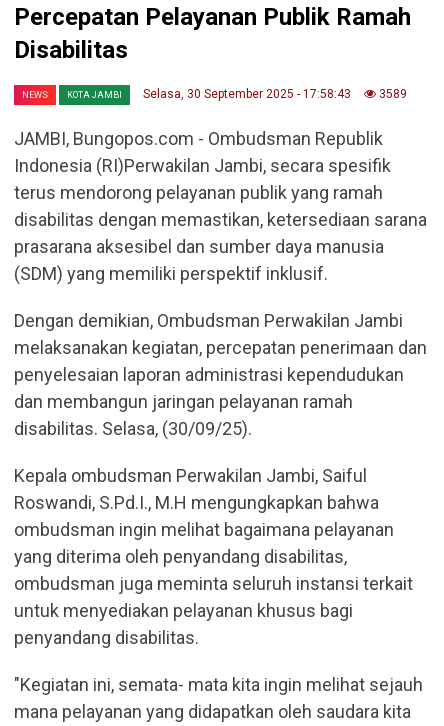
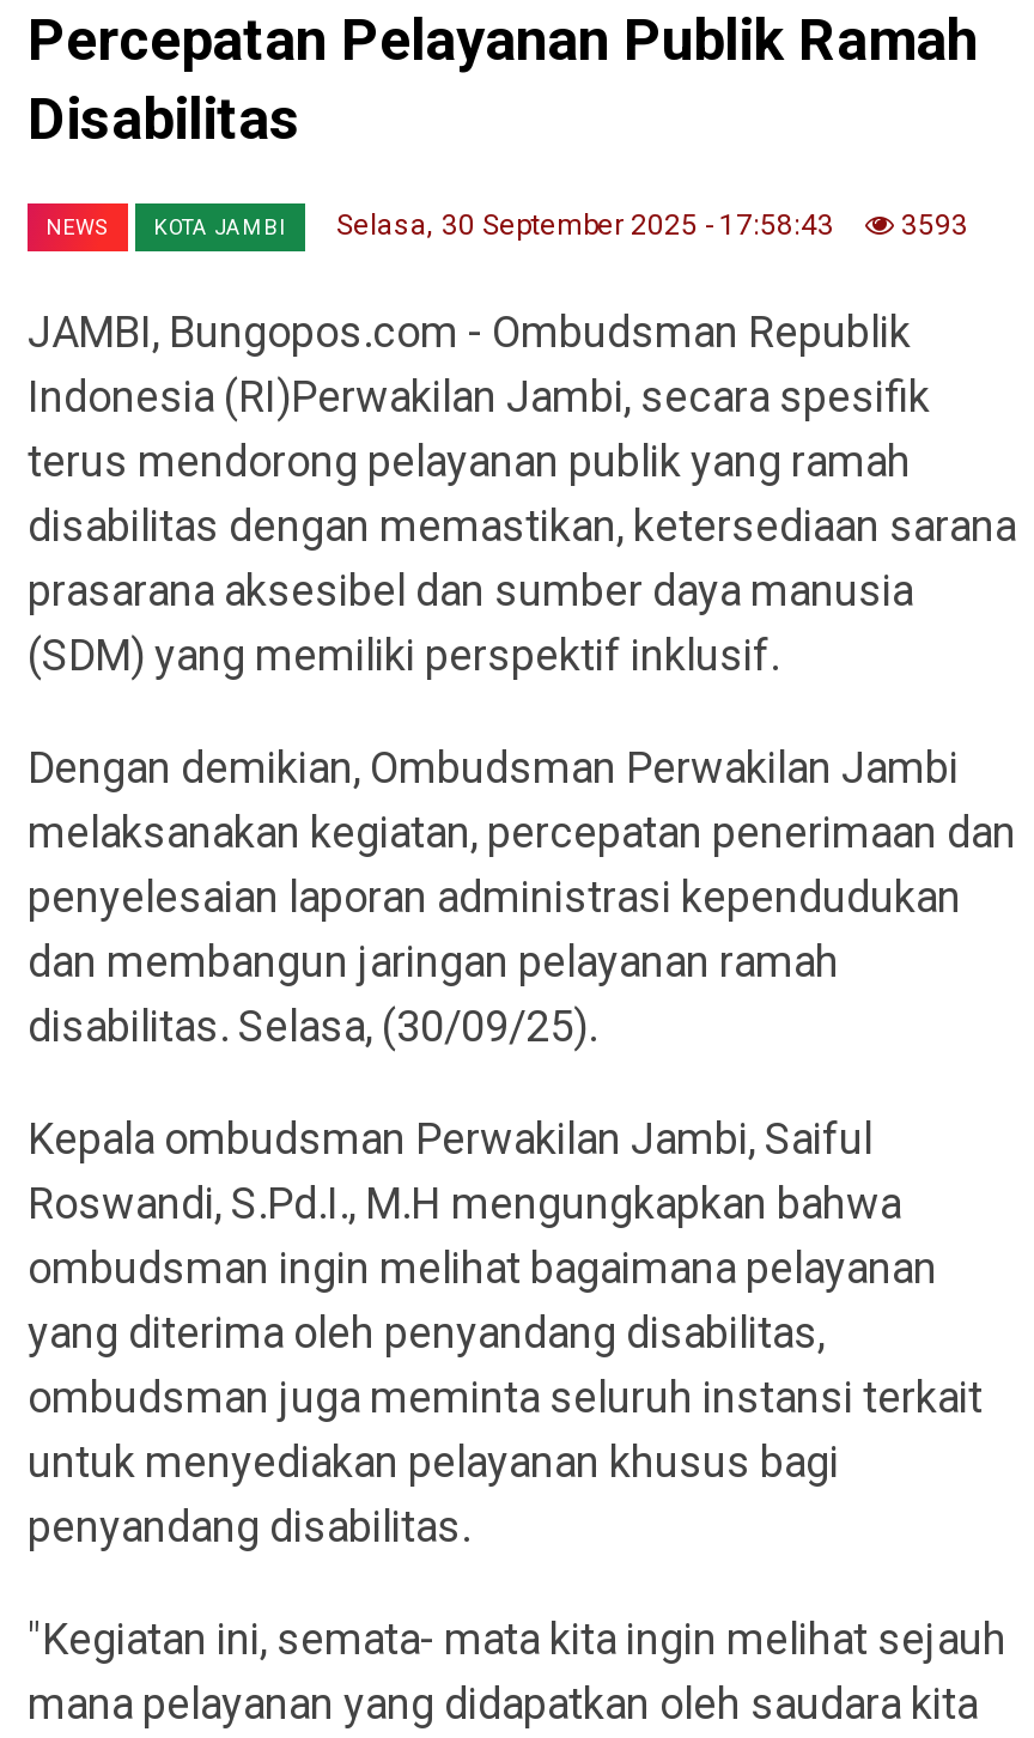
- Selasa, 30 September 2025 - 17:58:43 3589
+ Selasa, 30 September 2025 - 17:58:43 3593
